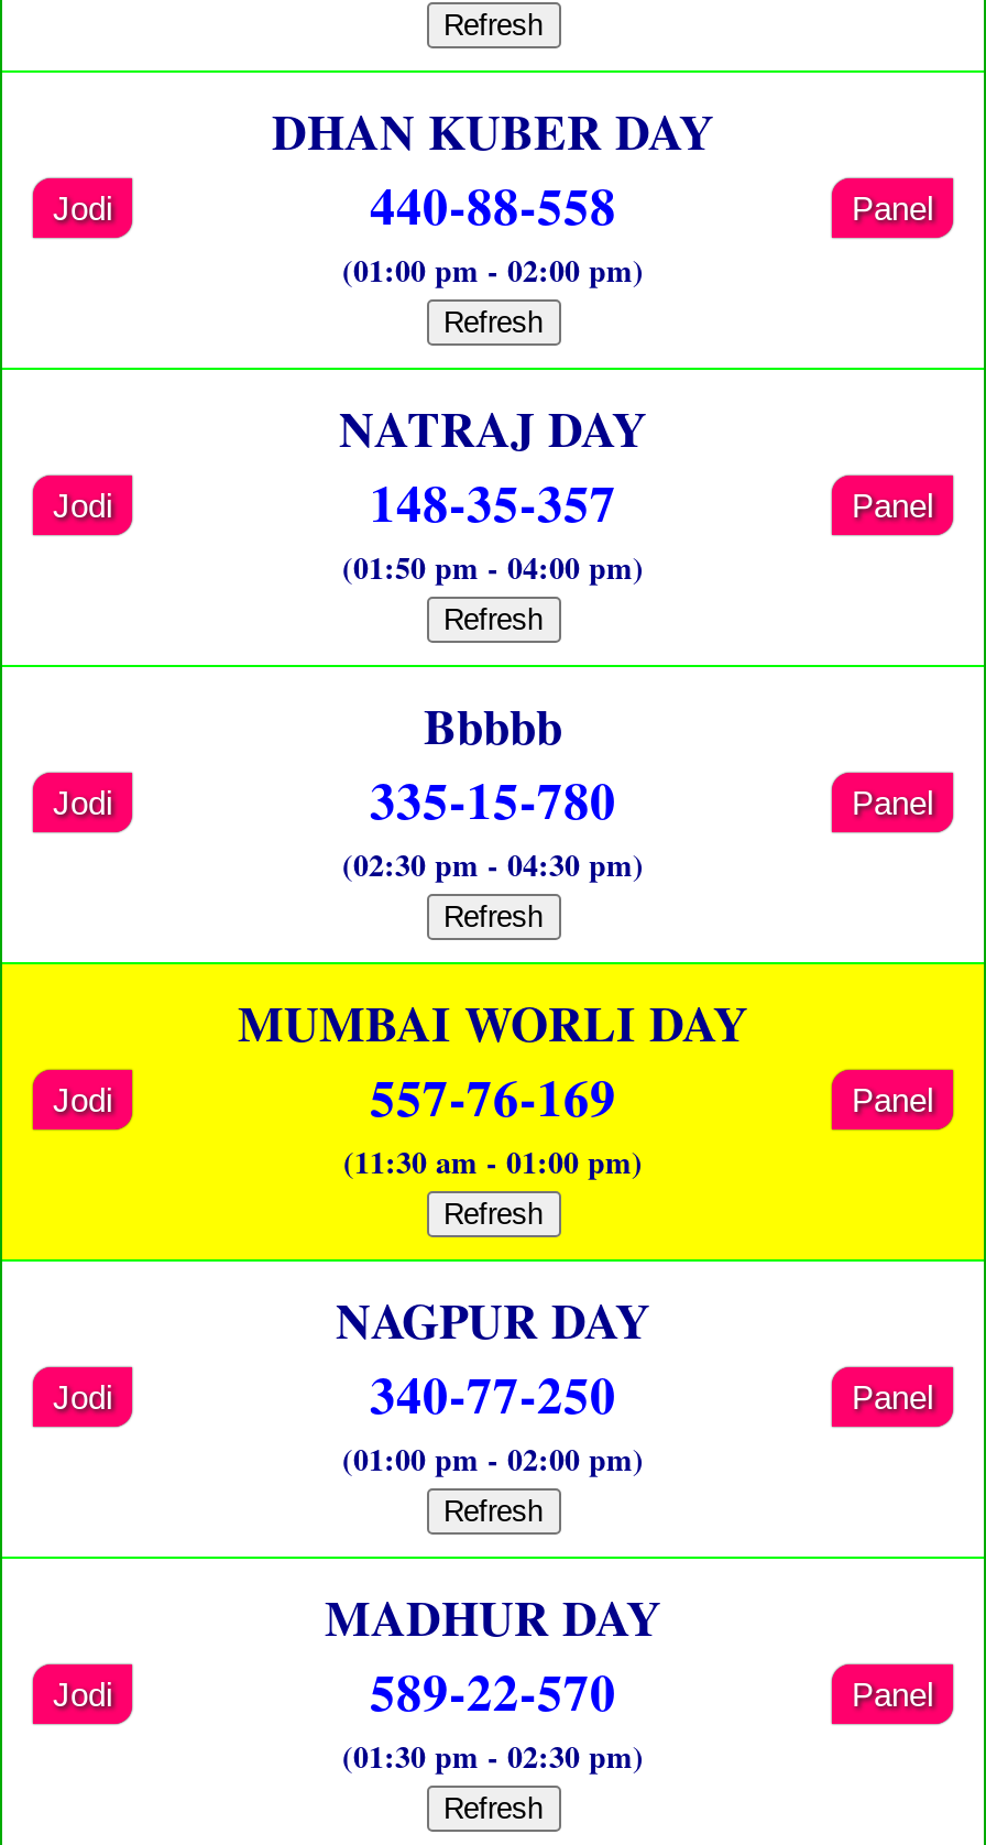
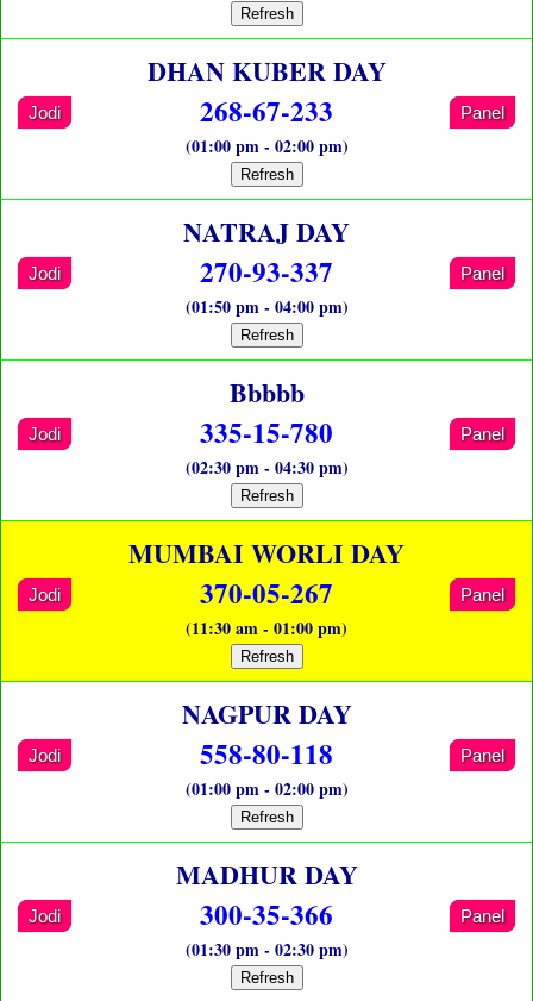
- 440-88-558
+ 268-67-233

- 148-35-357
+ 270-93-337

- 557-76-169
+ 370-05-267

- 340-77-250
+ 558-80-118

- 589-22-570
+ 300-35-366
